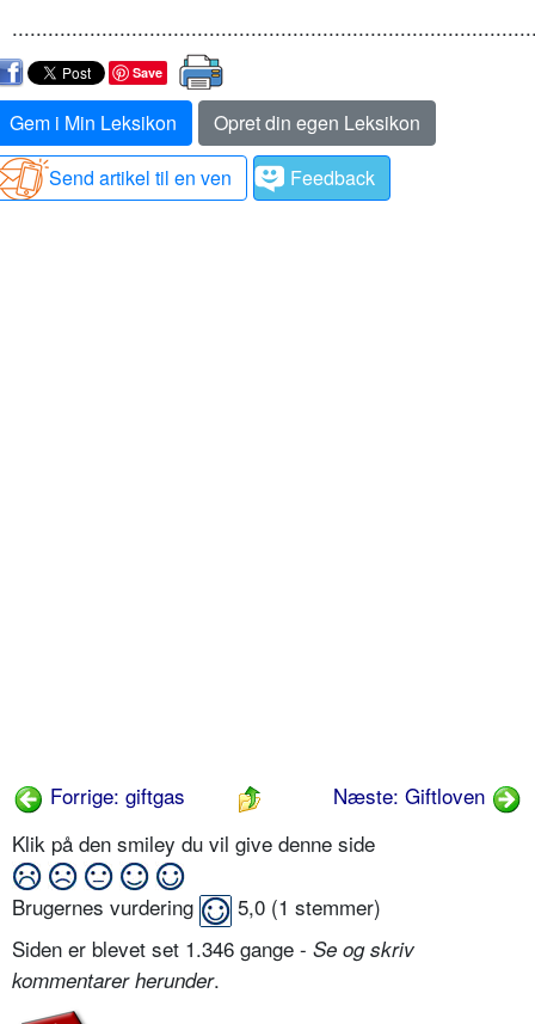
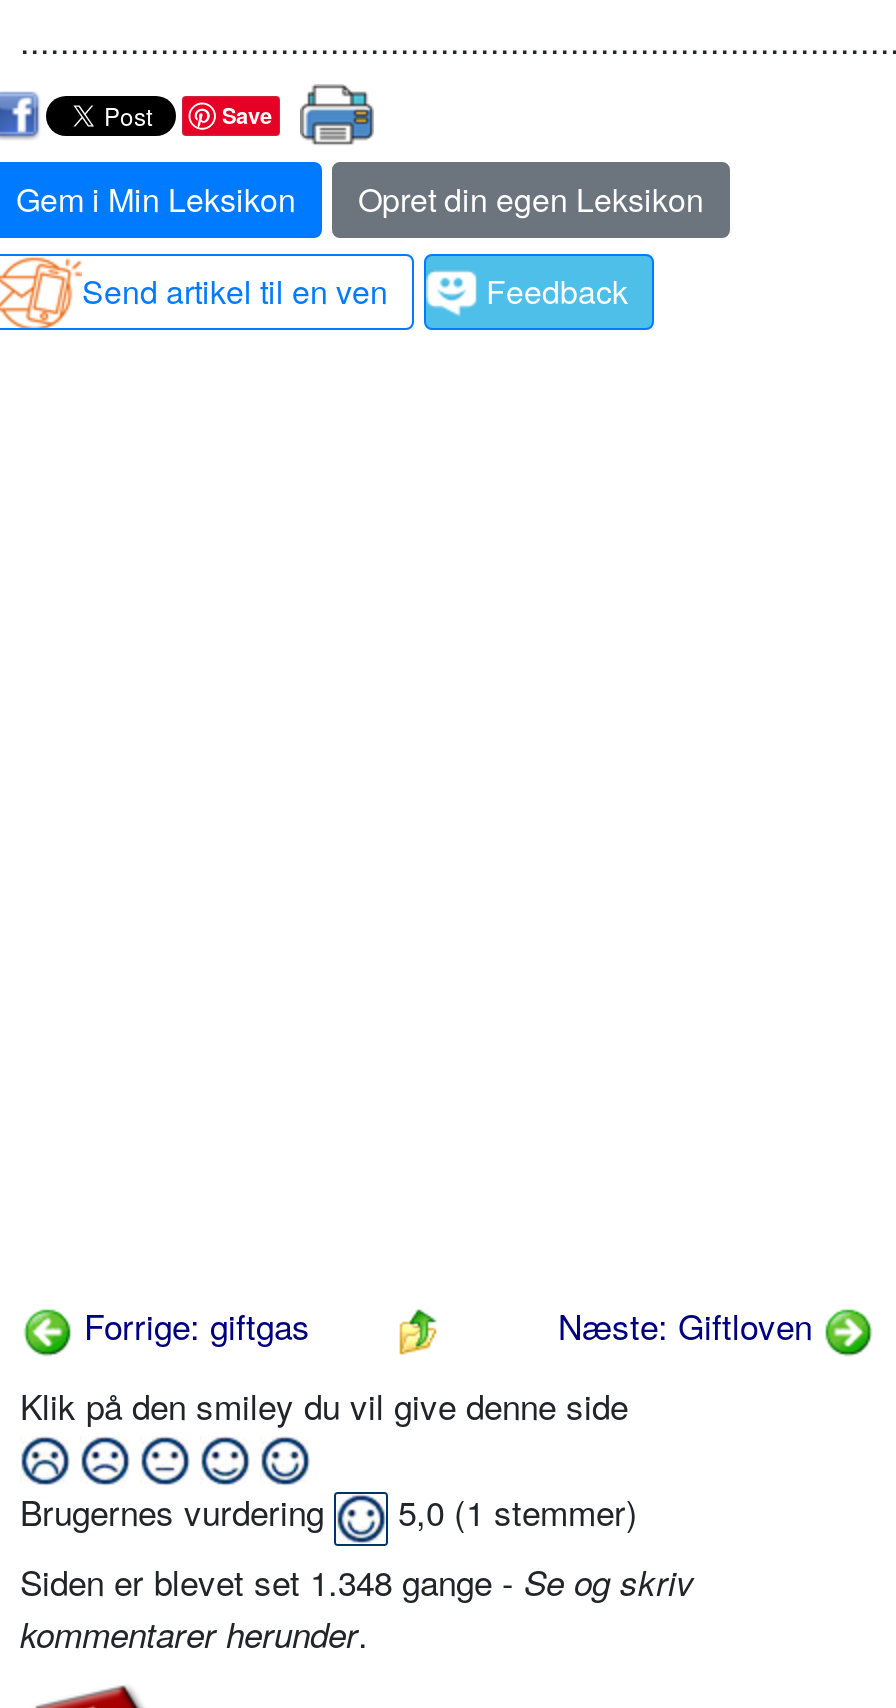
- Siden er blevet set 1.346 gange - Se og skriv
+ Siden er blevet set 1.348 gange - Se og skriv
